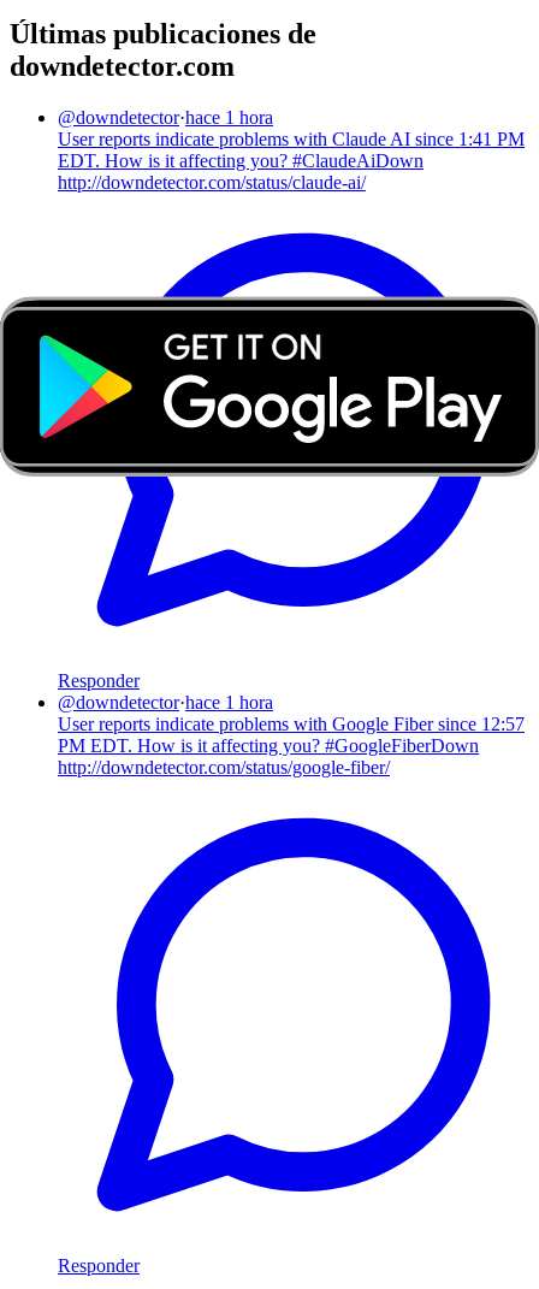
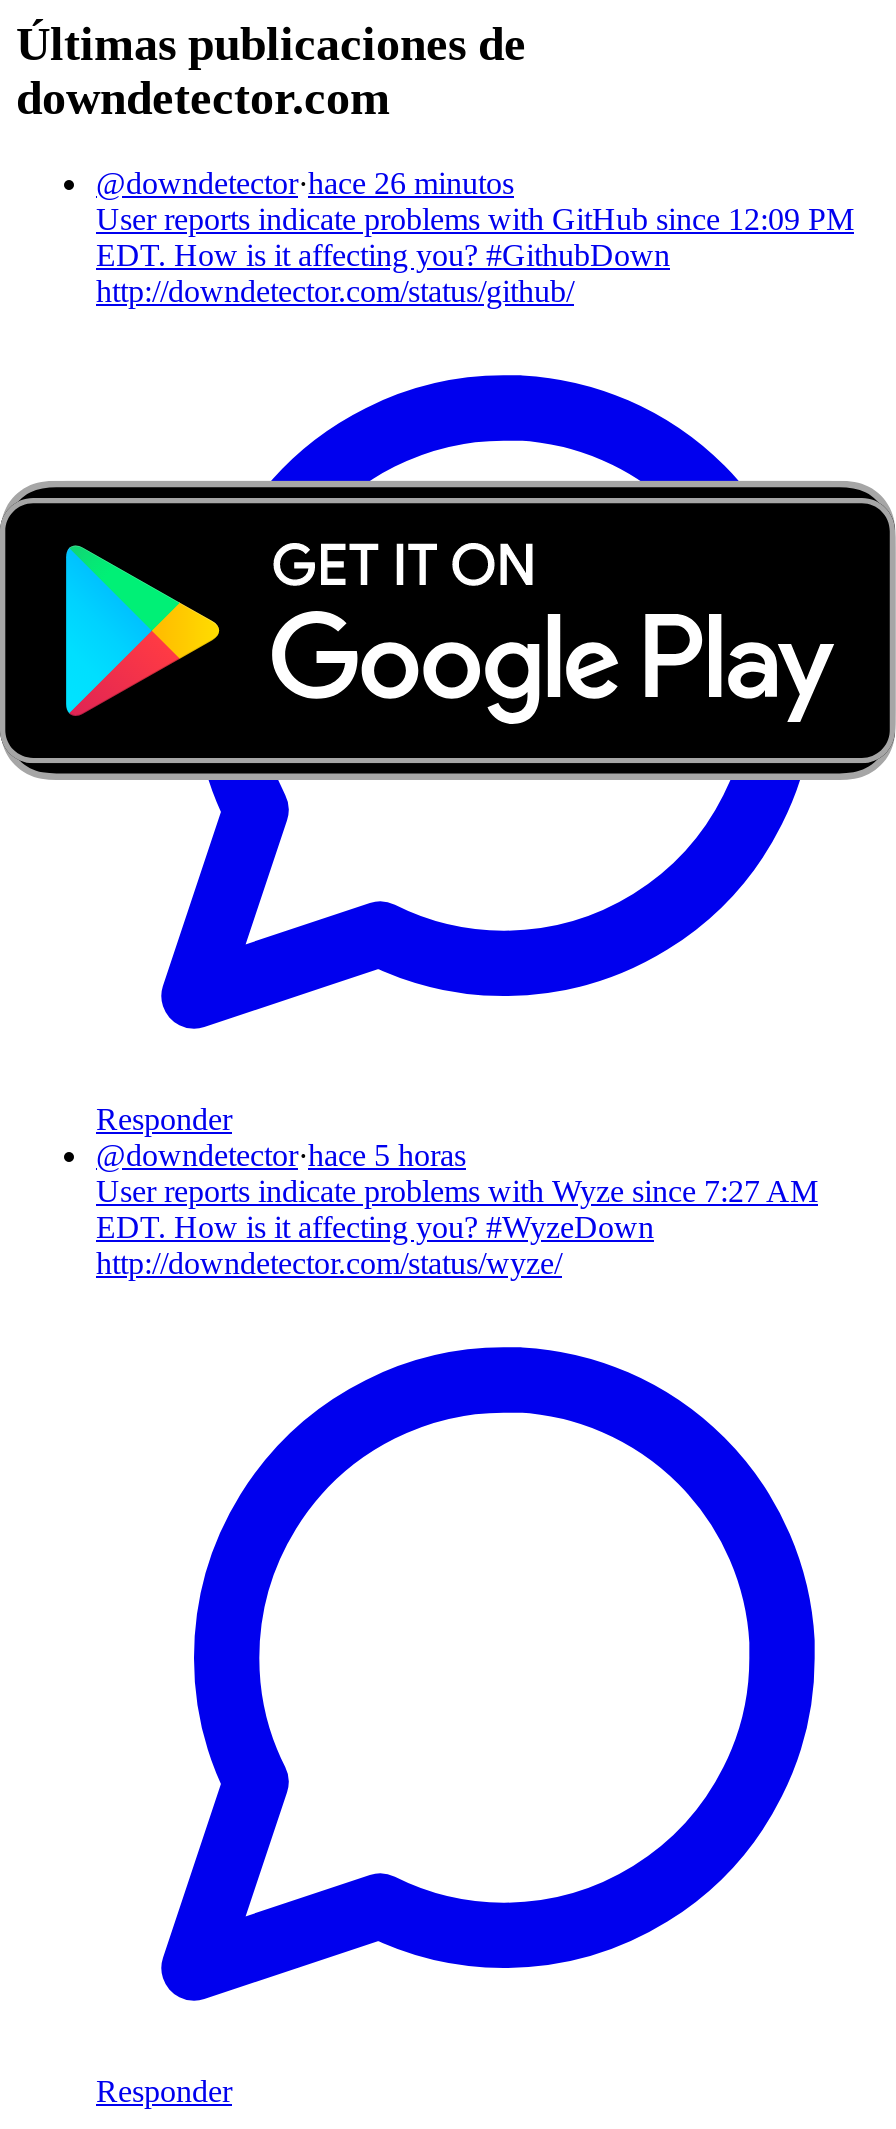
- @downdetector·hace 1 hora
- User reports indicate problems with Claude AI since 1:41 PM
- EDT. How is it affecting you? #ClaudeAiDown
- http://downdetector.com/status/claude-ai/
+ @downdetector·hace 26 minutos
+ User reports indicate problems with GitHub since 12:09 PM
+ EDT. How is it affecting you? #GithubDown
+ http://downdetector.com/status/github/

- @downdetector·hace 1 hora
- User reports indicate problems with Google Fiber since 12:57
- PM EDT. How is it affecting you? #GoogleFiberDown
- http://downdetector.com/status/google-fiber/
+ @downdetector·hace 5 horas
+ User reports indicate problems with Wyze since 7:27 AM
+ EDT. How is it affecting you? #WyzeDown
+ http://downdetector.com/status/wyze/
